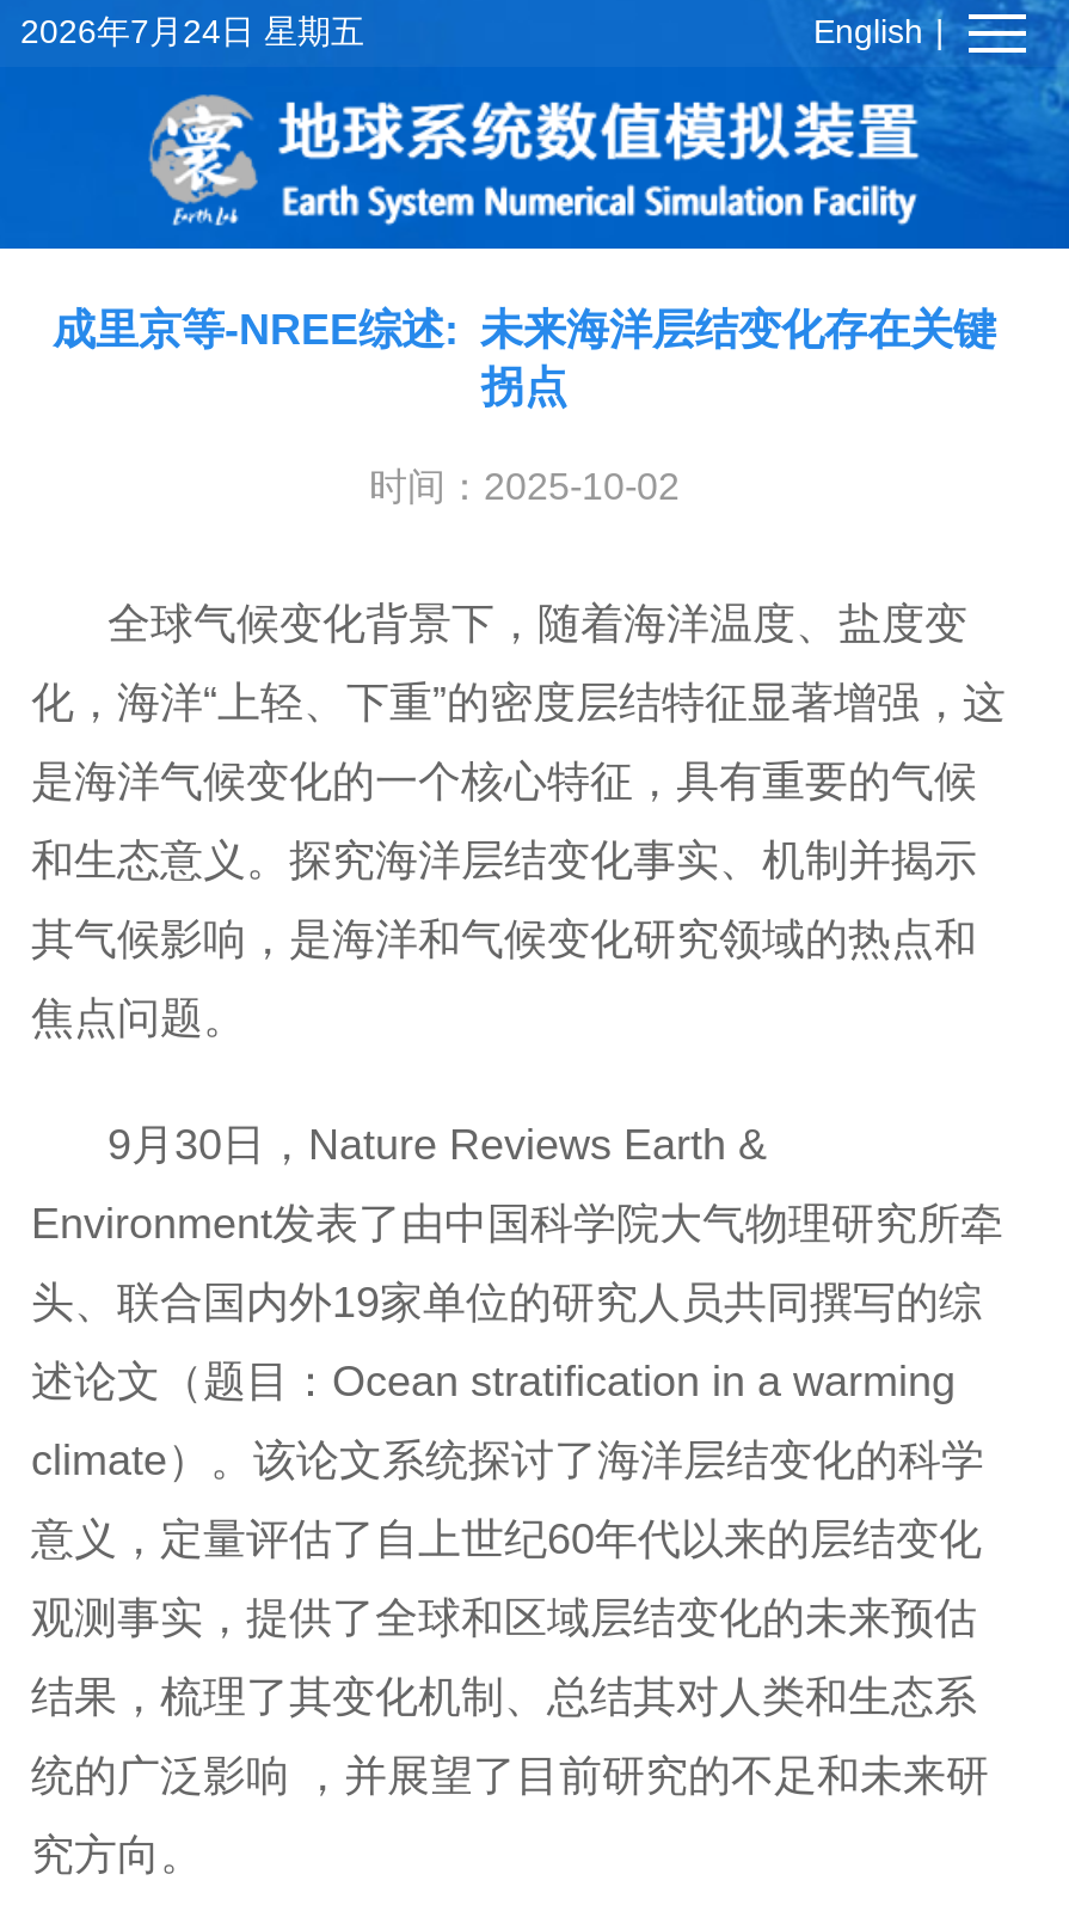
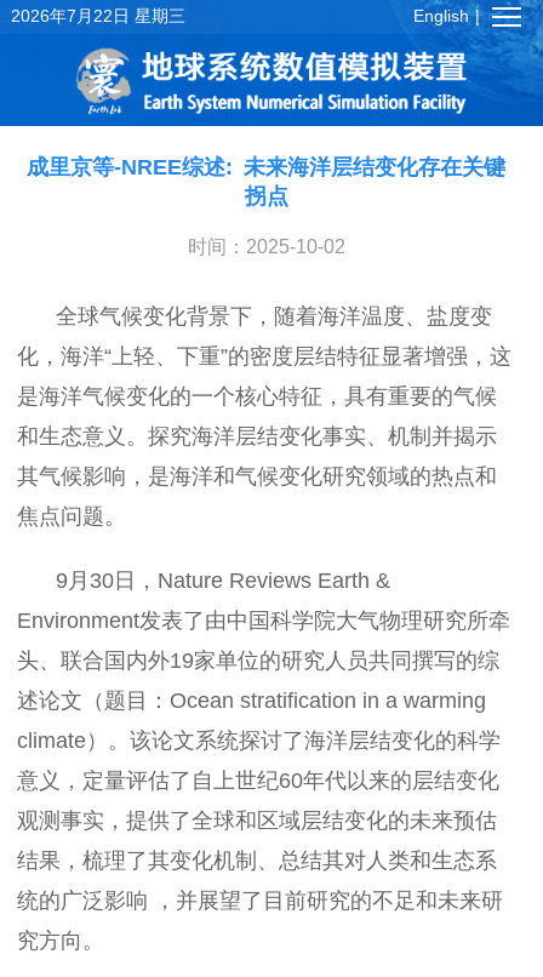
- 2026年7月24日 星期五
+ 2026年7月22日 星期三
